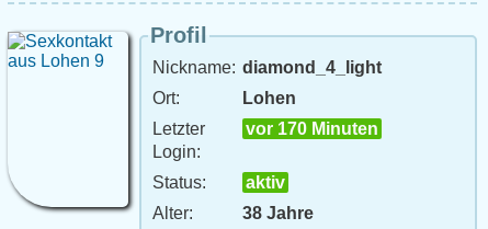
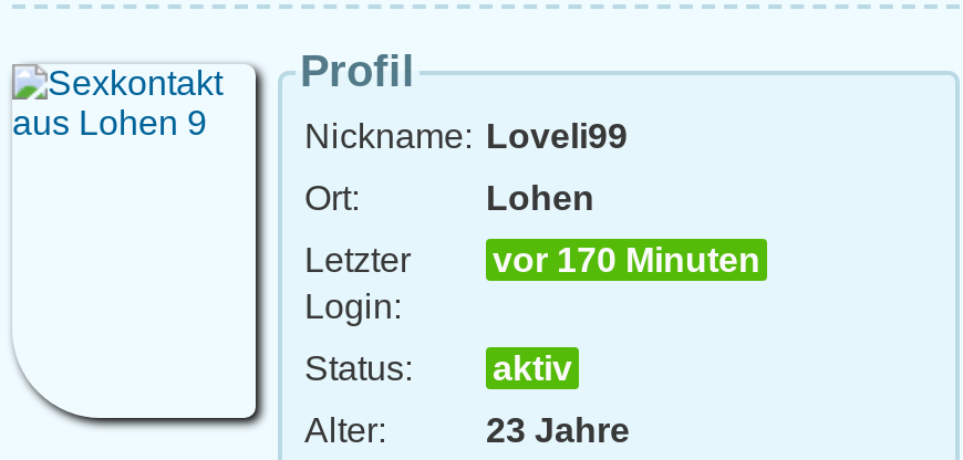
- Nickname: diamond_4_light
+ Nickname: Loveli99

- 38 Jahre
+ 23 Jahre
